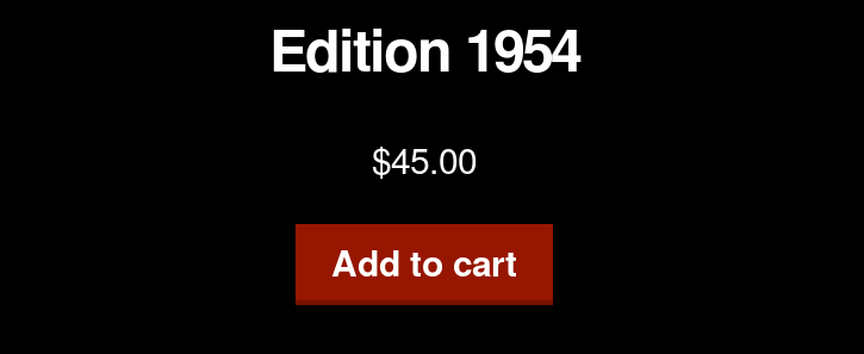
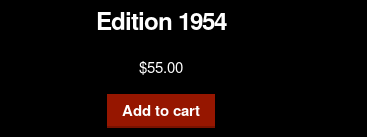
- $45.00
+ $55.00
